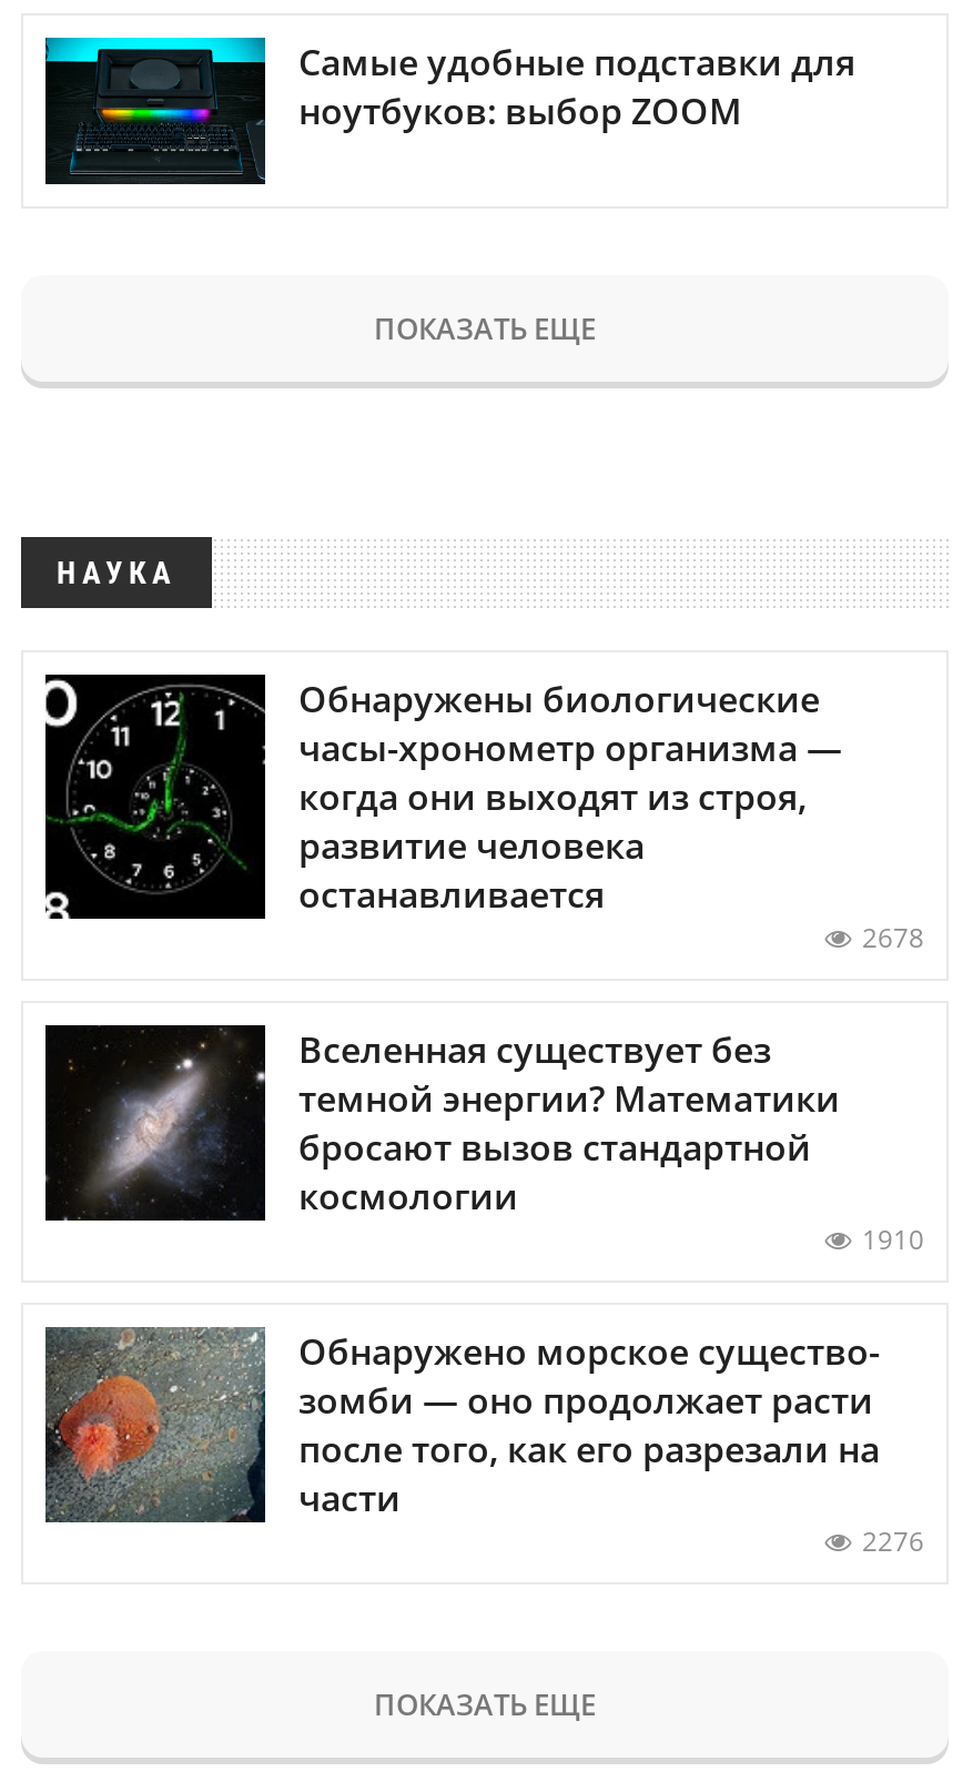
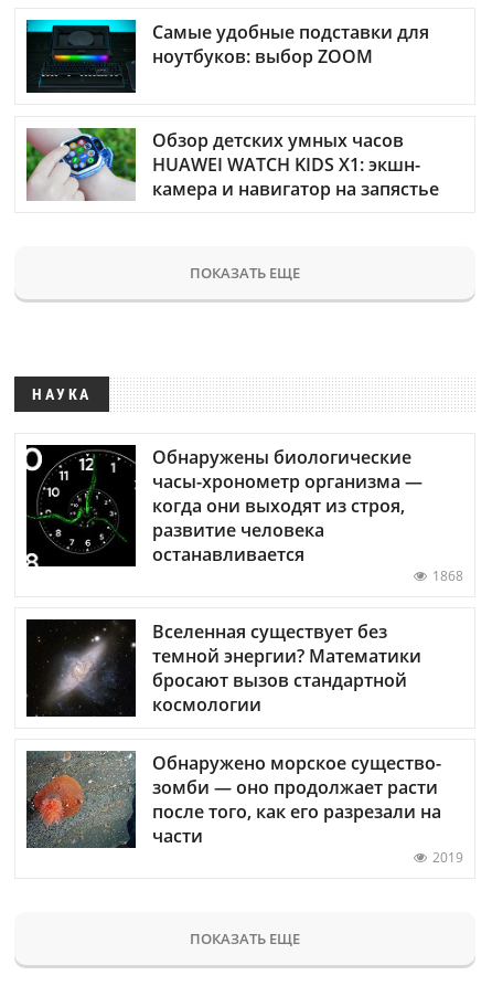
+ [image]
+ Обзор детских умных часов
+ HUAWEI WATCH KIDS X1: экшн-
+ камера и навигатор на запястье

moved down: [image] | ПОКАЗАТЬ ЕЩЕ | НАУКА | Обнаружены биологические | часы-хронометр организма — | когда они выходят из строя, | развитие человека | останавливается

- 2678
+ 1868

moved down: [image] | Вселенная существует без | темной энергии? Математики | бросают вызов стандартной | космологии

- 1910

- 2276
+ 2019
